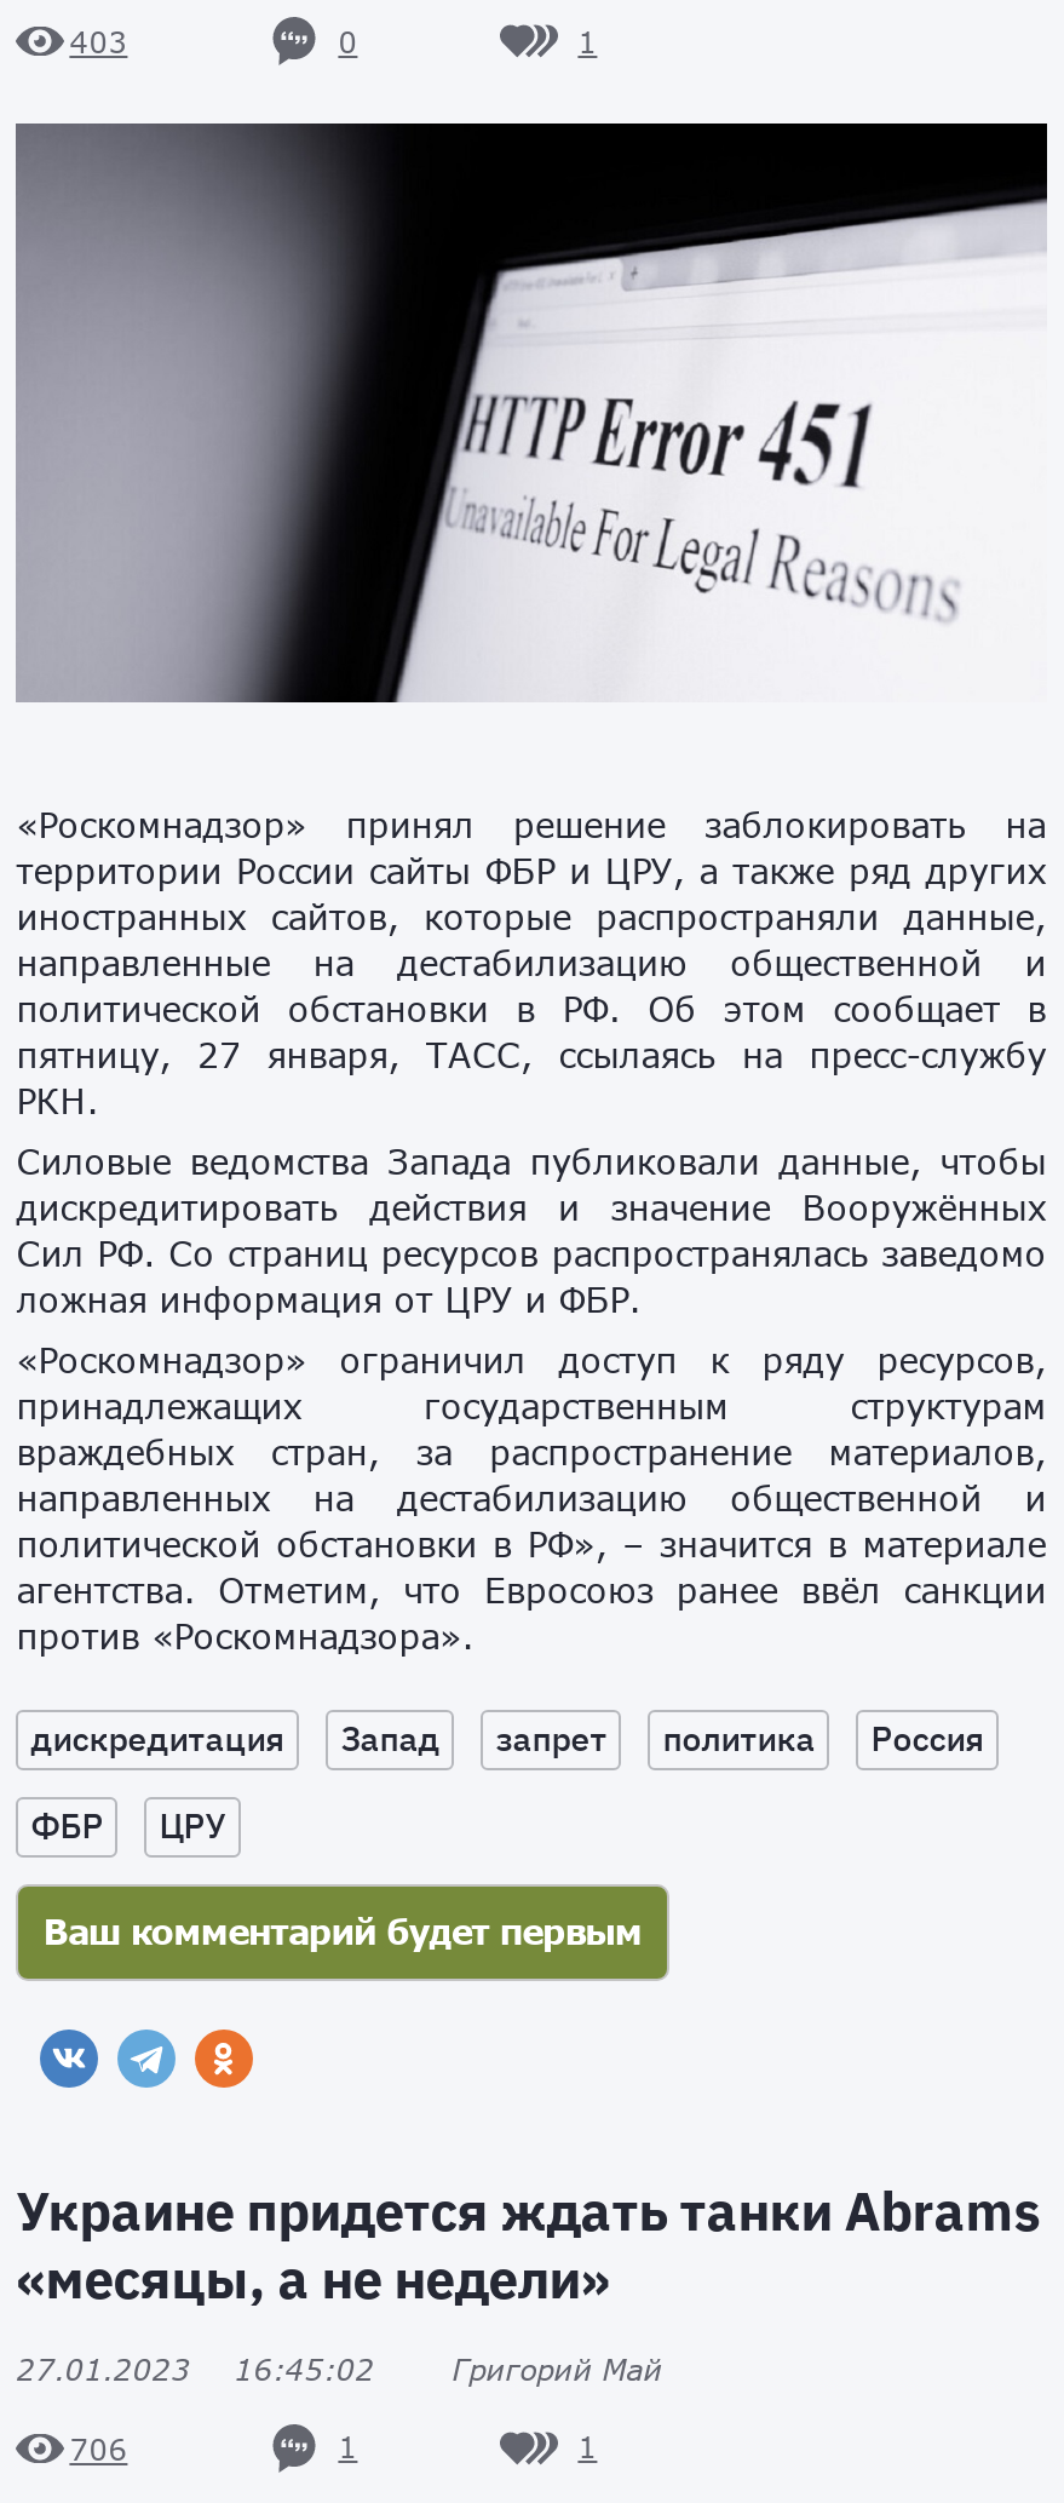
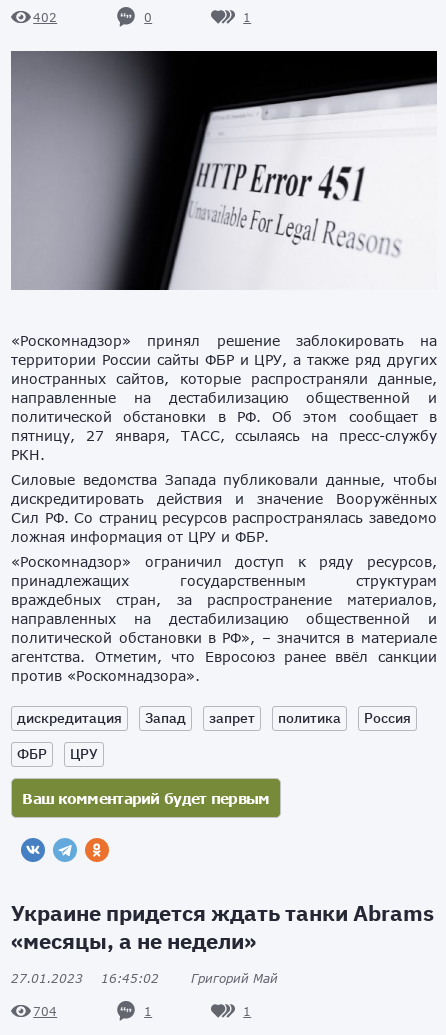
- 403
+ 402

- 706
+ 704
